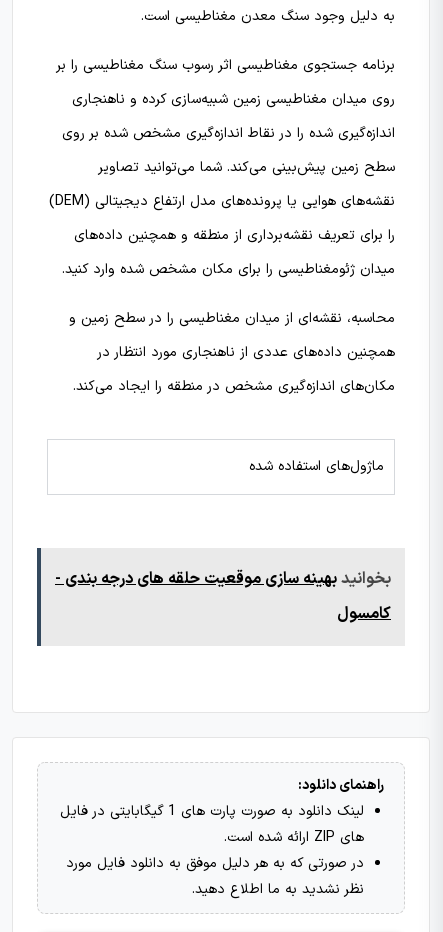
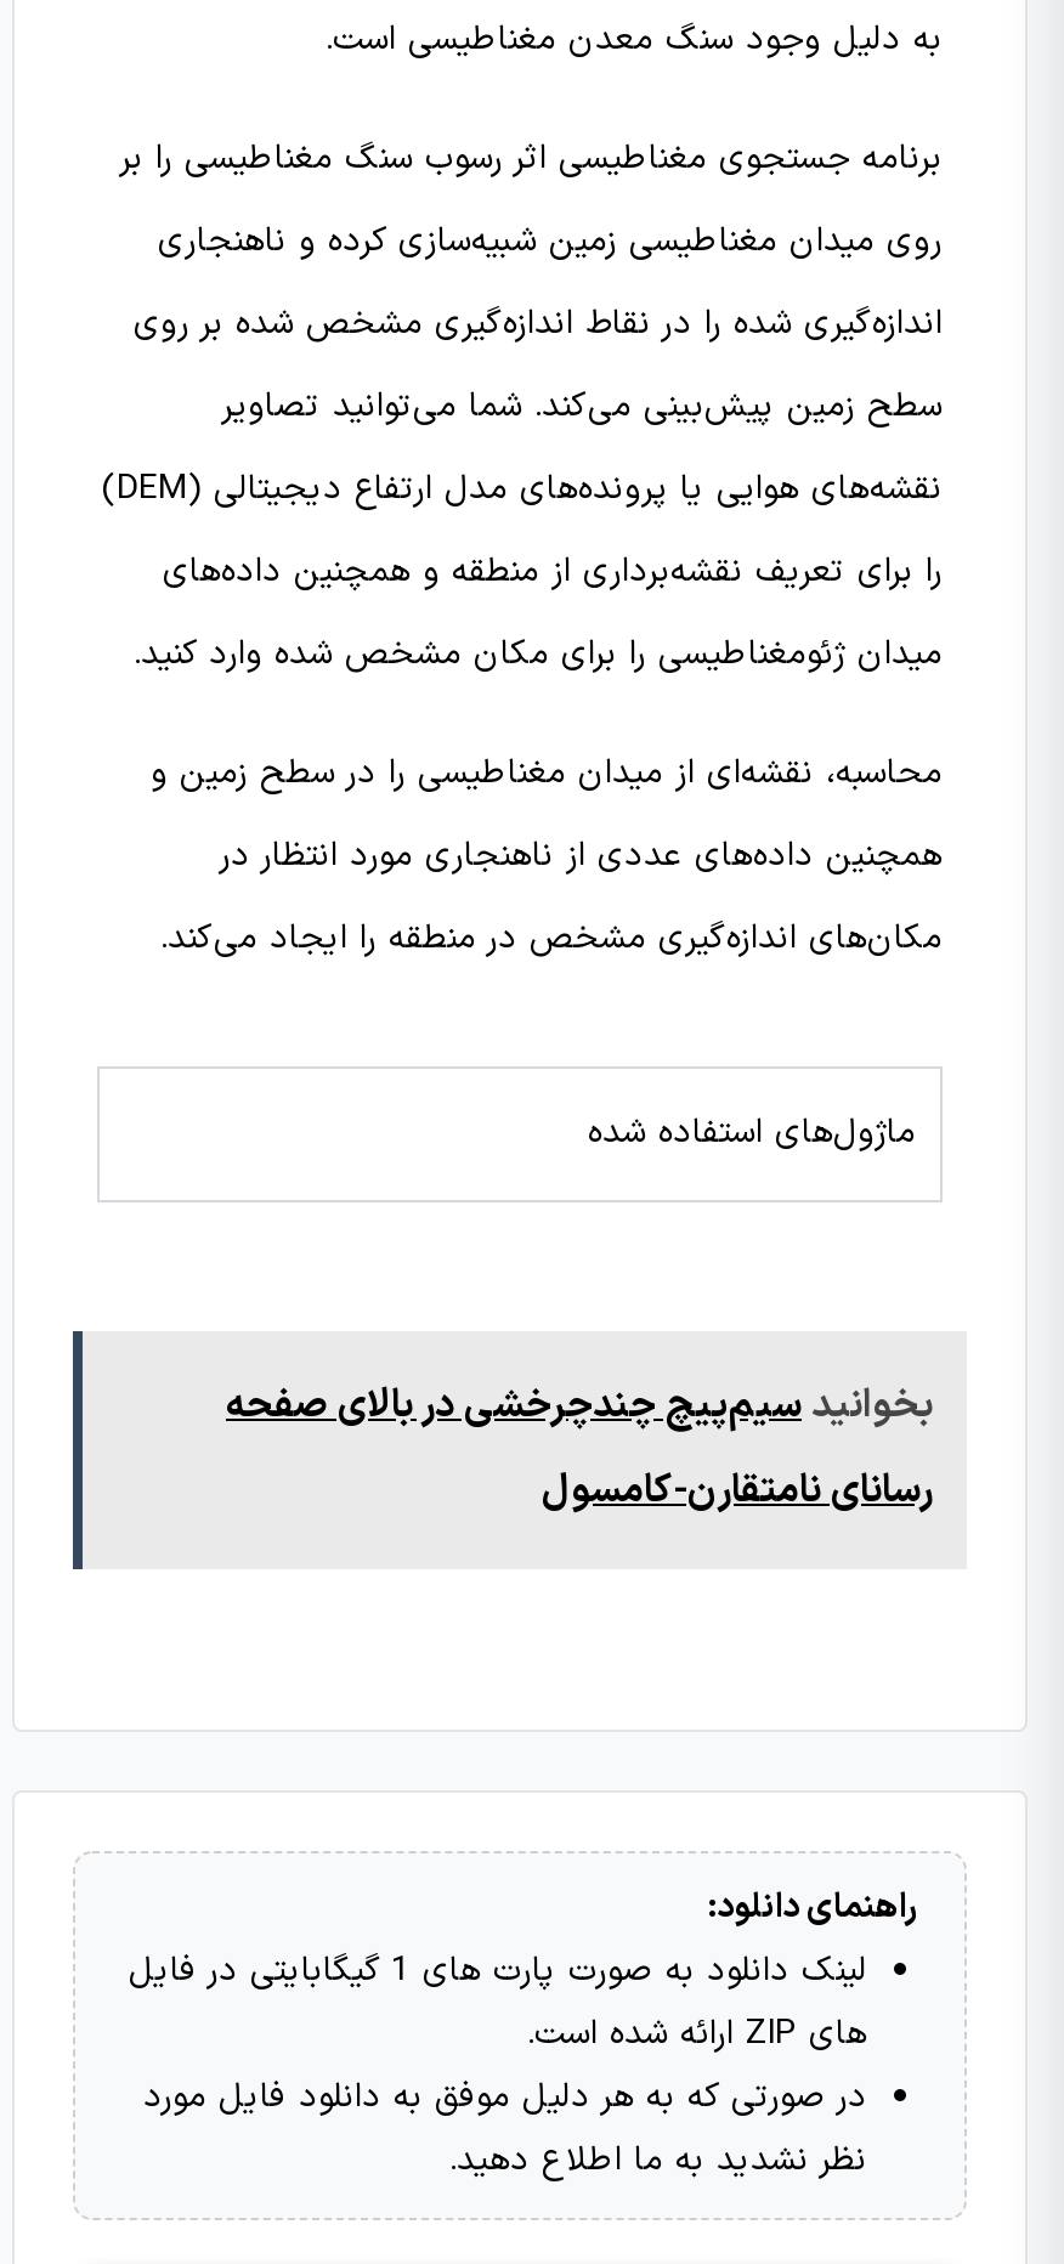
- بخوانید بهینه سازی موقعیت حلقه های درجه بندی -
+ بخوانید سیم‌پیچ چندچرخشی در بالای صفحه

- کامسول
+ رسانای نامتقارن-کامسول
